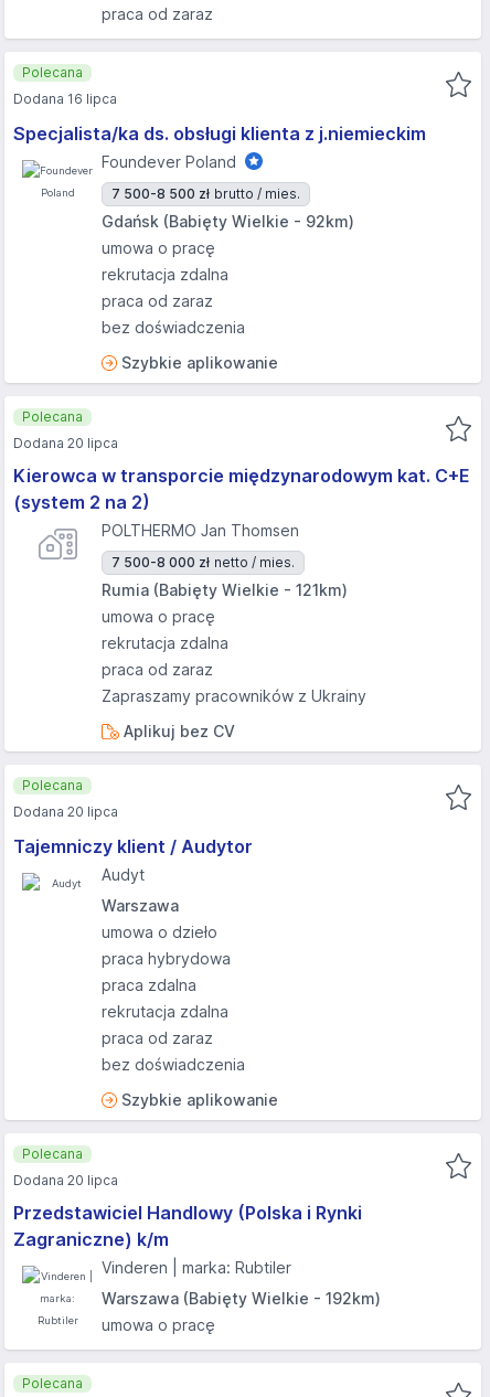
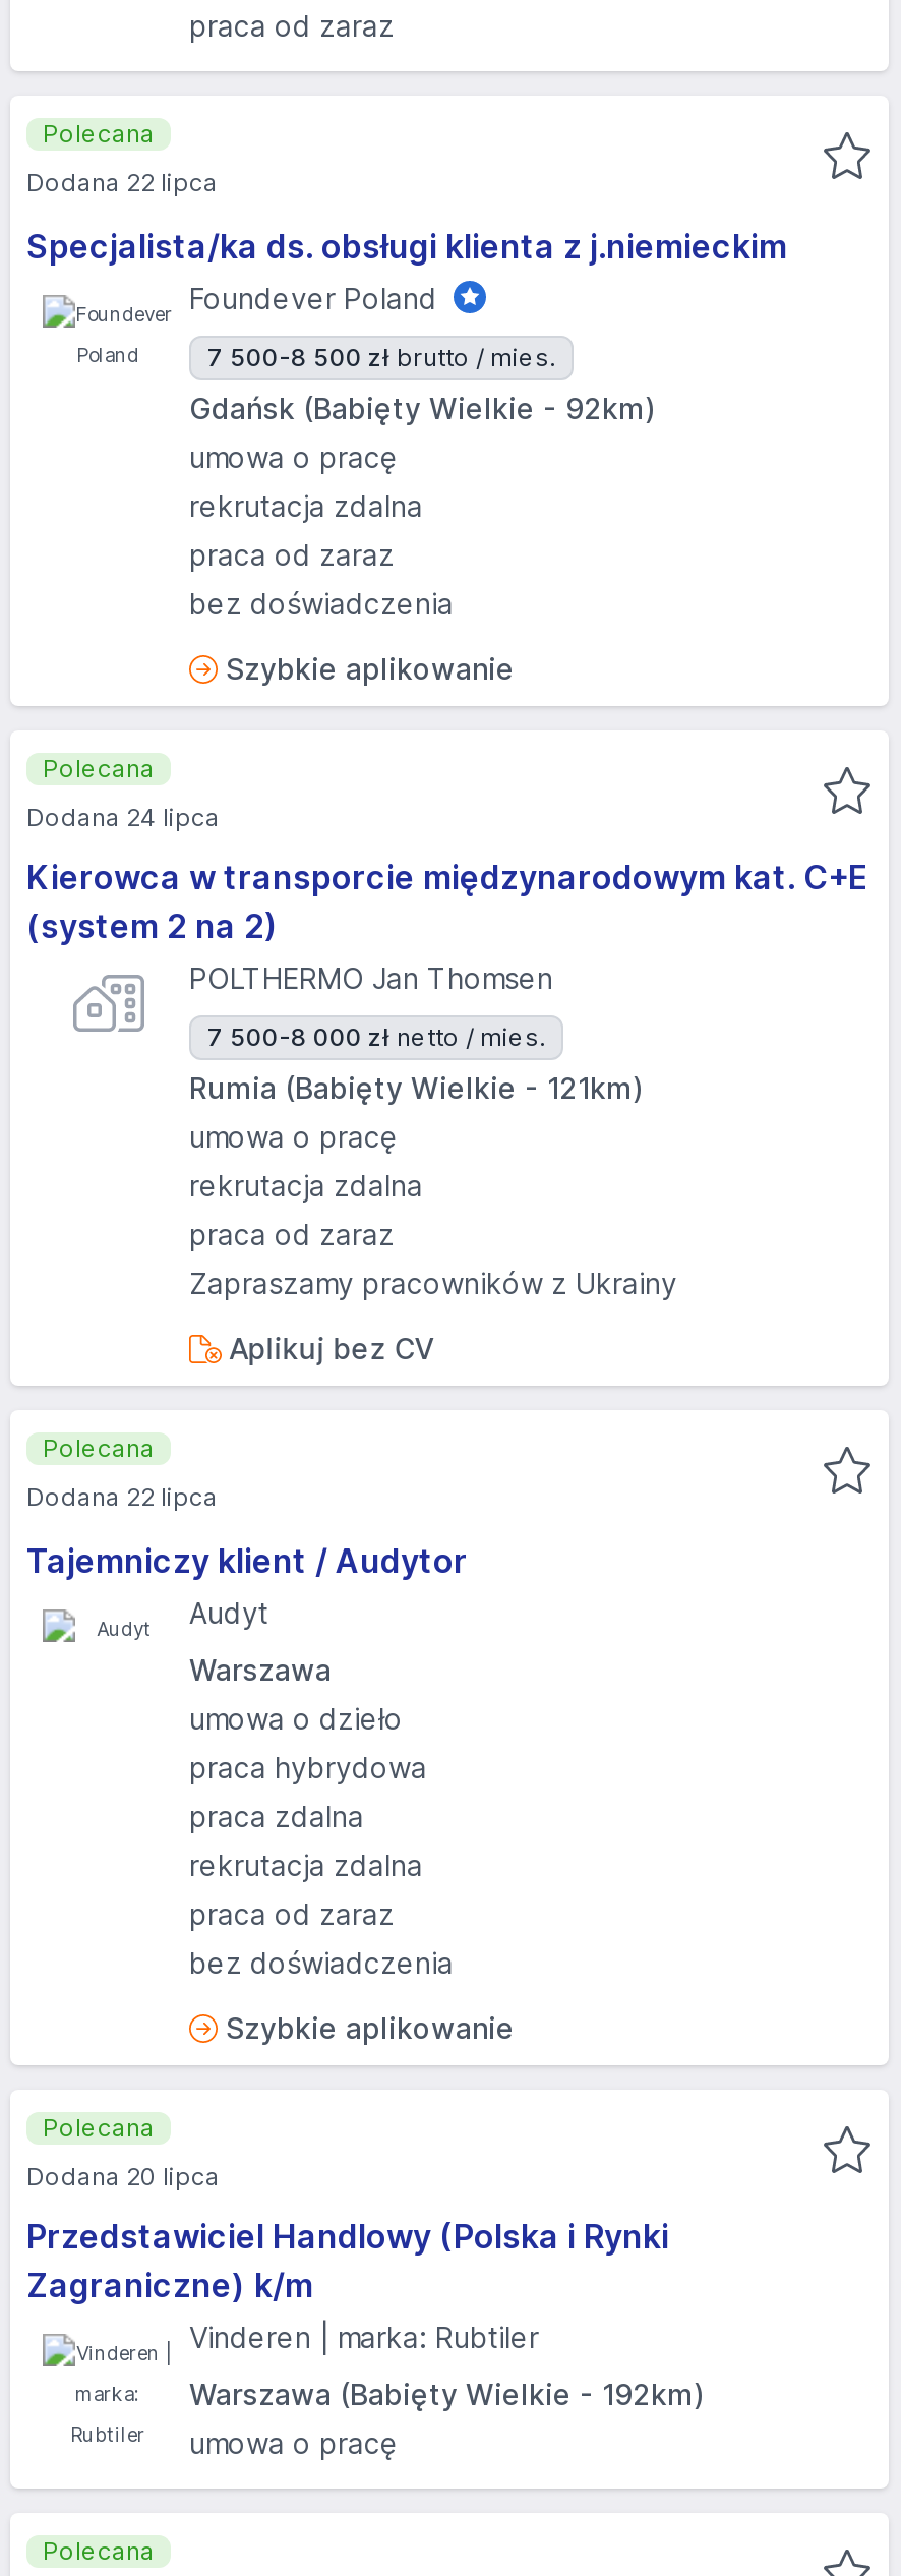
- Dodana 16 lipca
+ Dodana 22 lipca

- Dodana 20 lipca
+ Dodana 24 lipca

- Dodana 20 lipca
+ Dodana 22 lipca
